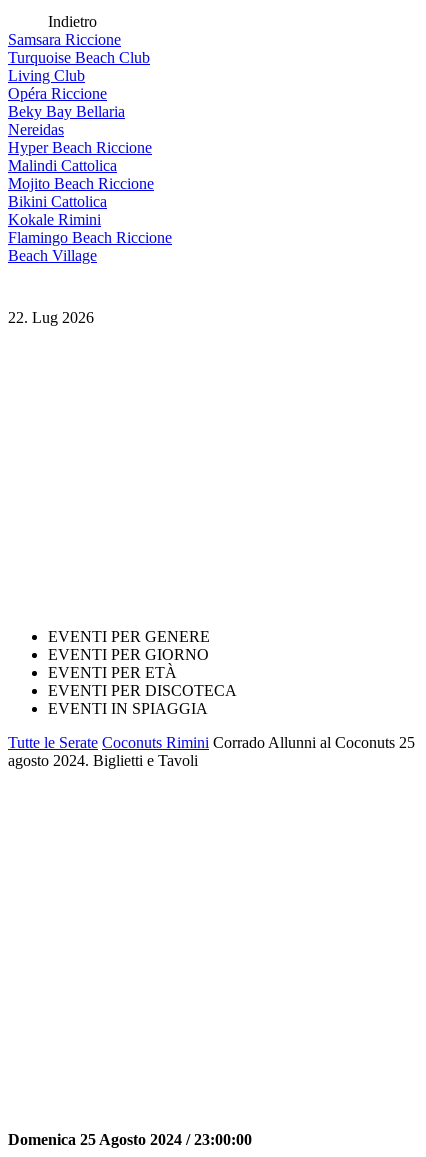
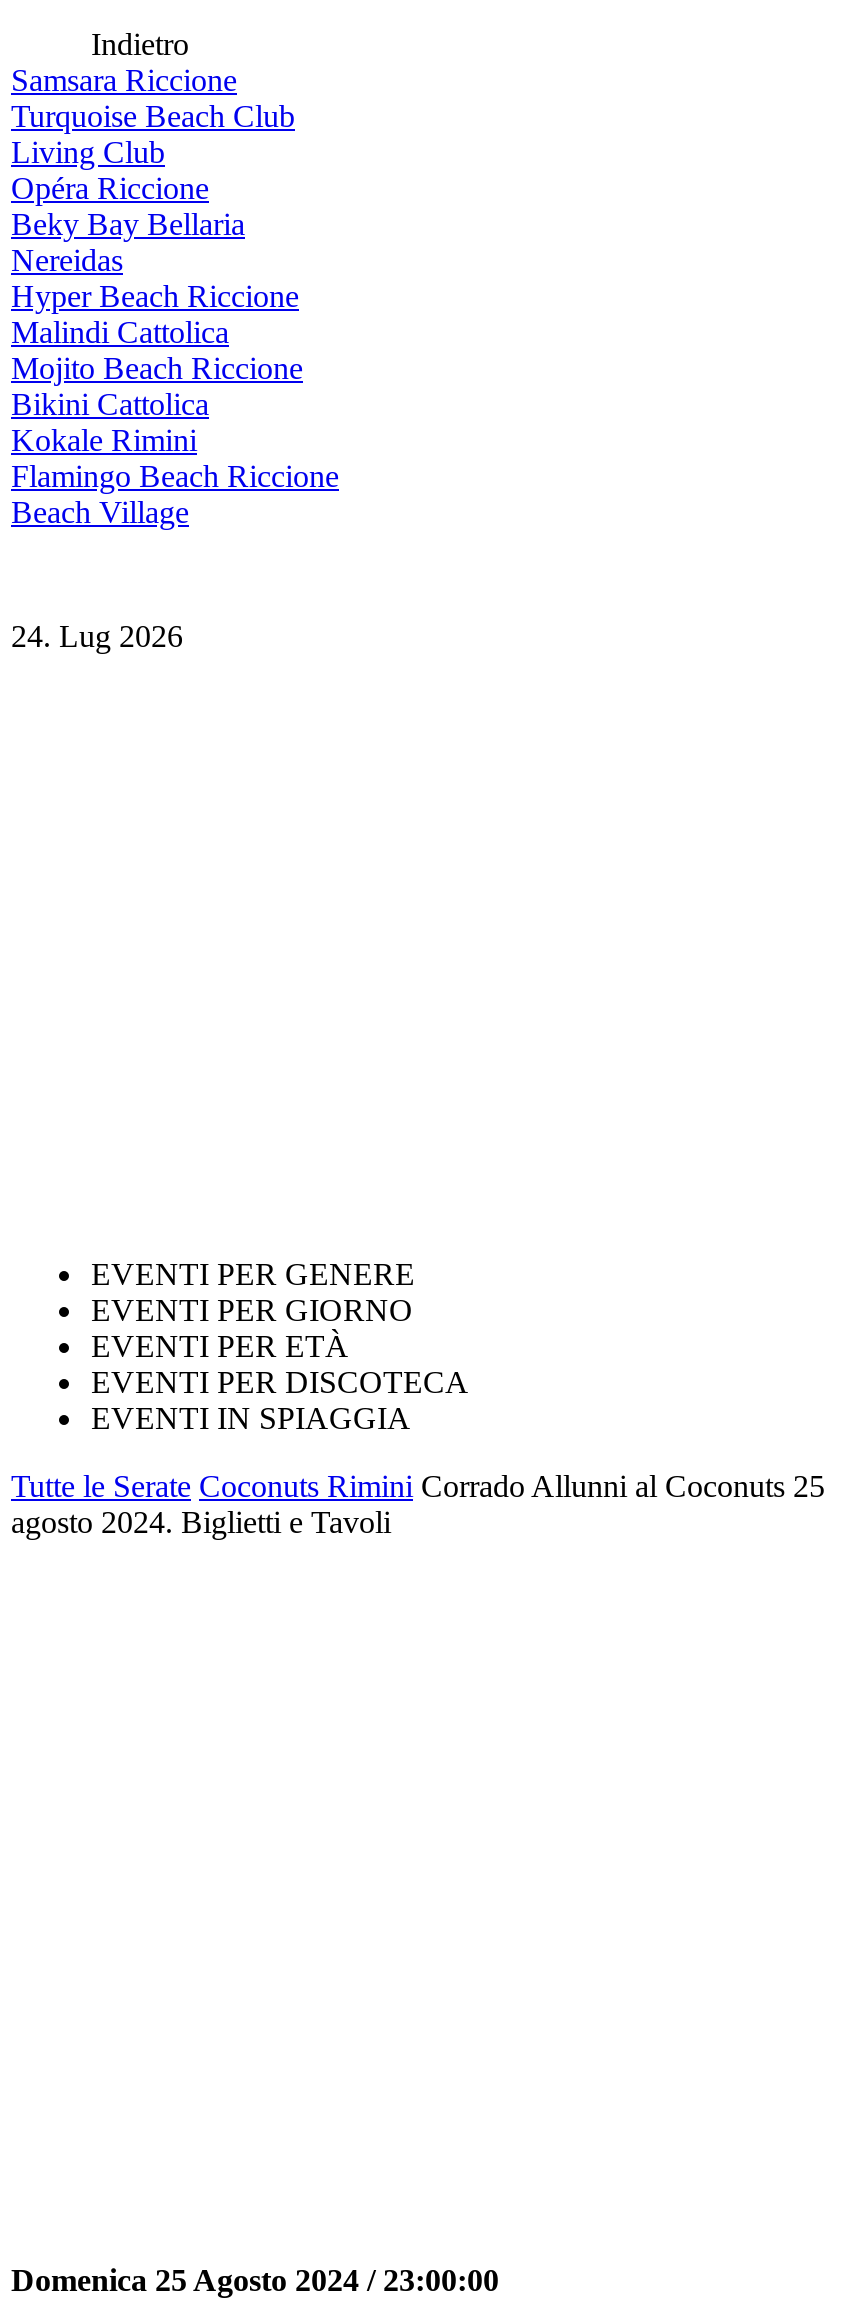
- 22. Lug 2026
+ 24. Lug 2026
